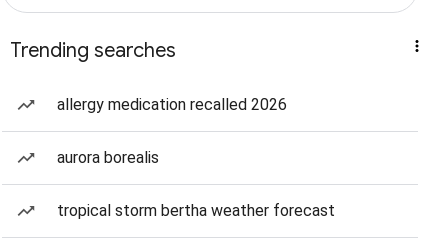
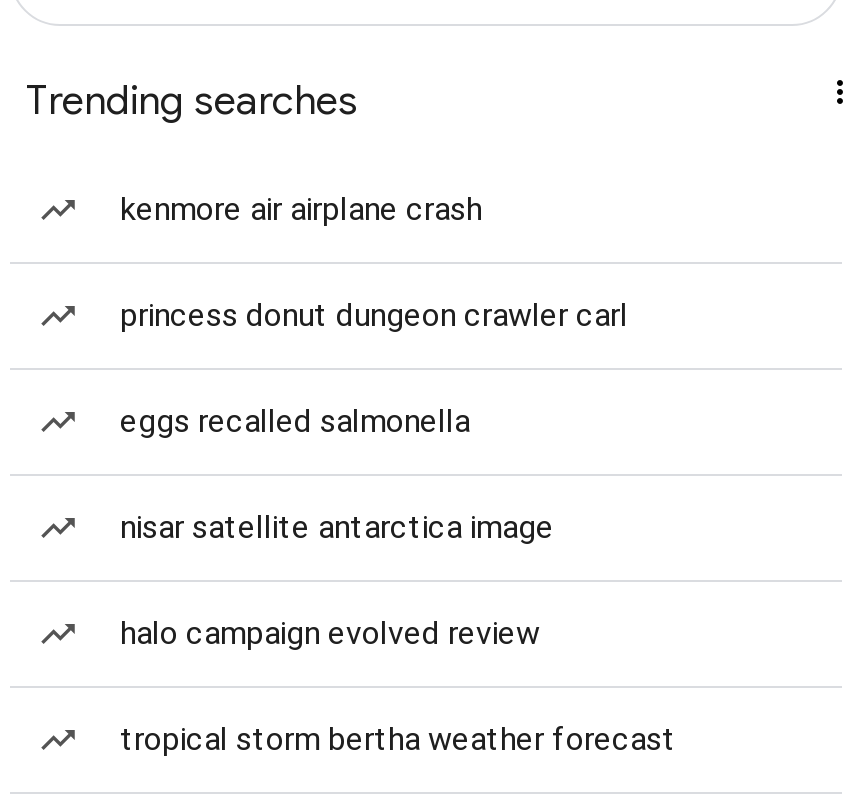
- allergy medication recalled 2026
- aurora borealis
+ kenmore air airplane crash
+ princess donut dungeon crawler carl
+ eggs recalled salmonella
+ nisar satellite antarctica image
+ halo campaign evolved review
